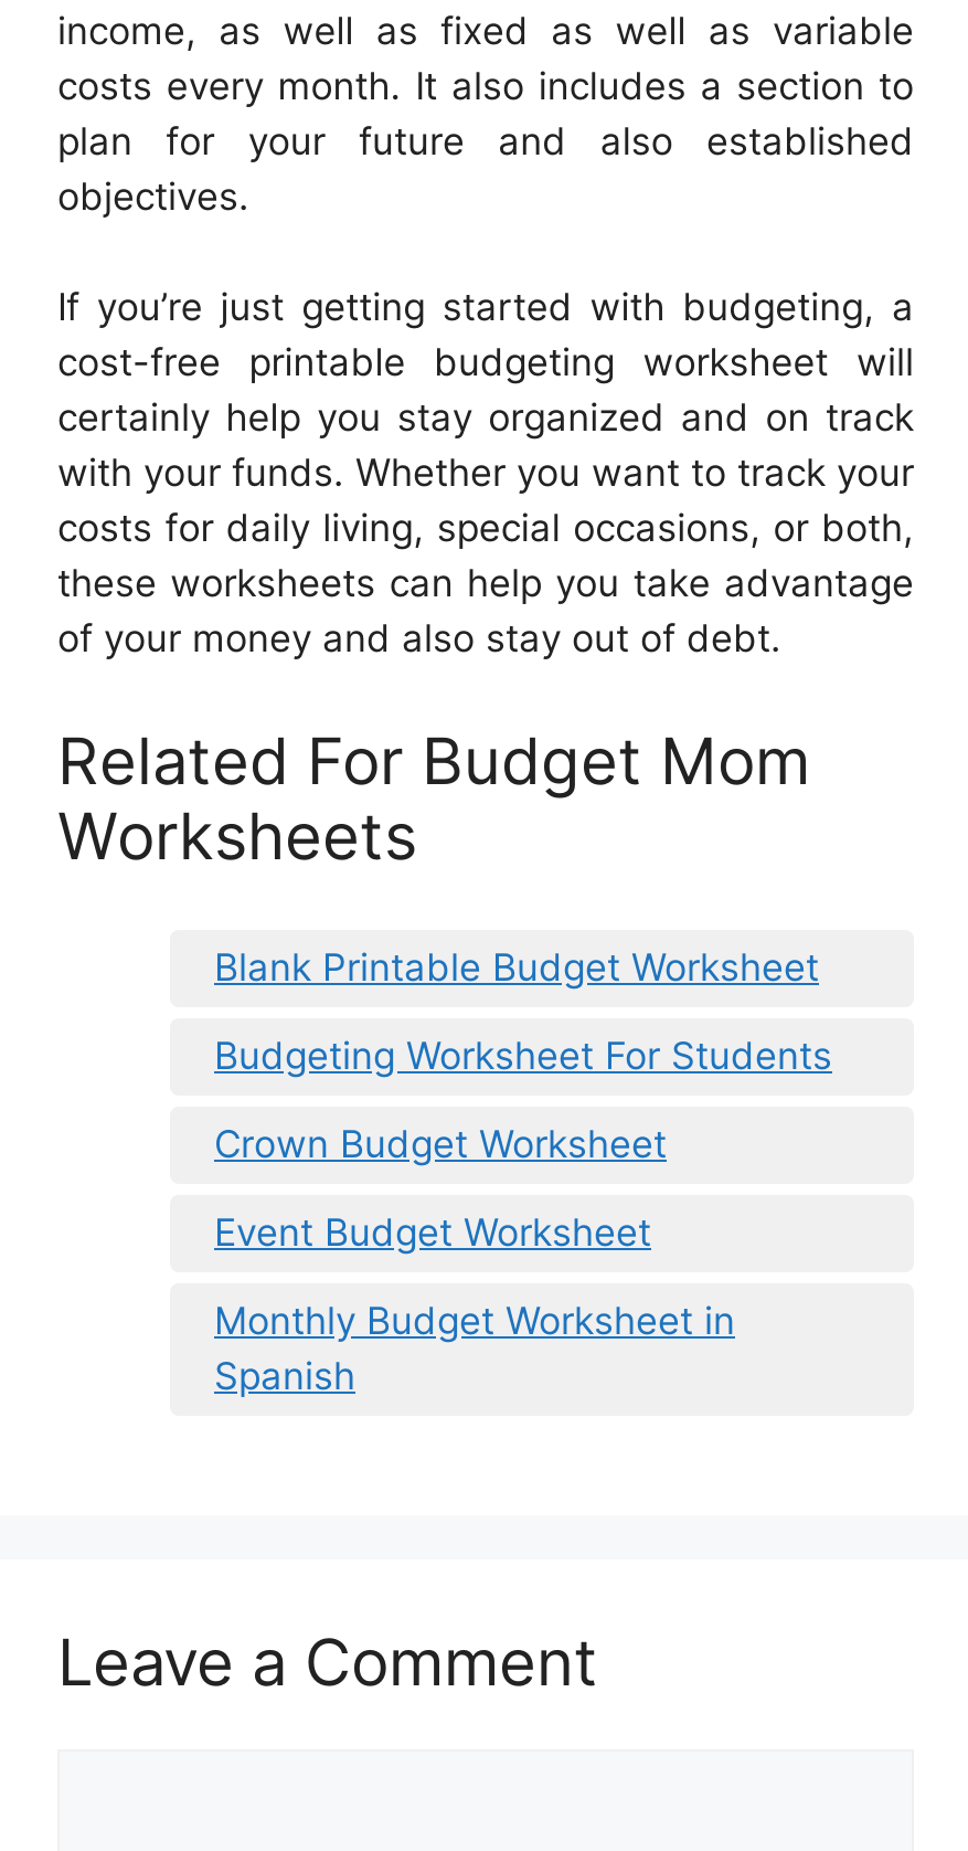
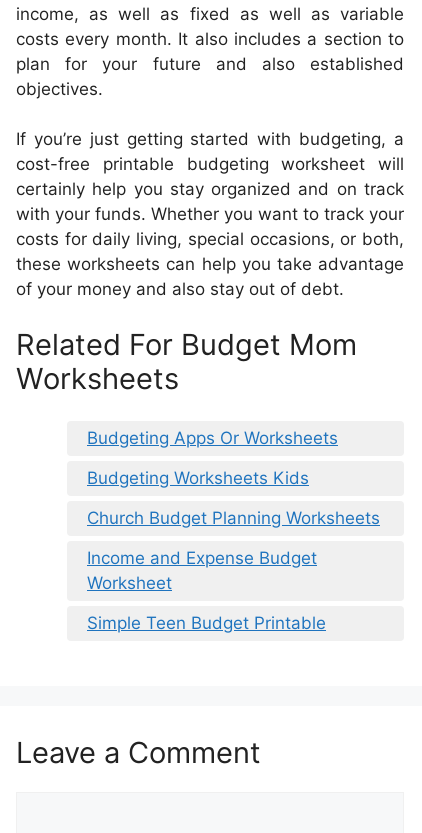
- Blank Printable Budget Worksheet
+ Budgeting Apps Or Worksheets

- Budgeting Worksheet For Students
+ Budgeting Worksheets Kids

- Crown Budget Worksheet
+ Church Budget Planning Worksheets

- Event Budget Worksheet
+ Income and Expense Budget
+ Worksheet

- Monthly Budget Worksheet in
- Spanish
+ Simple Teen Budget Printable
